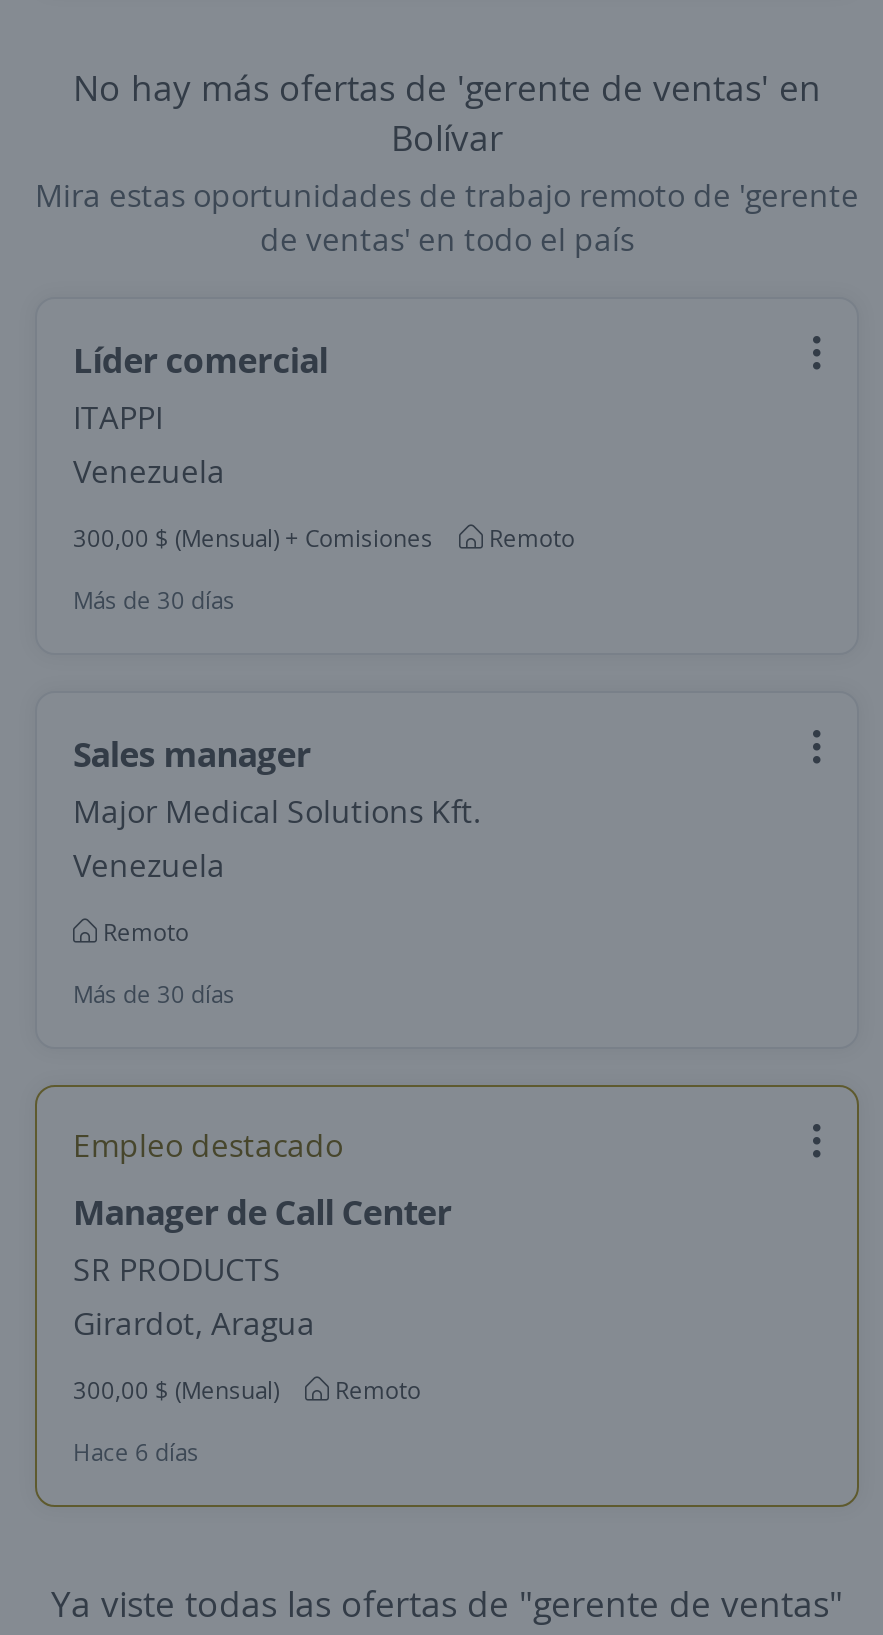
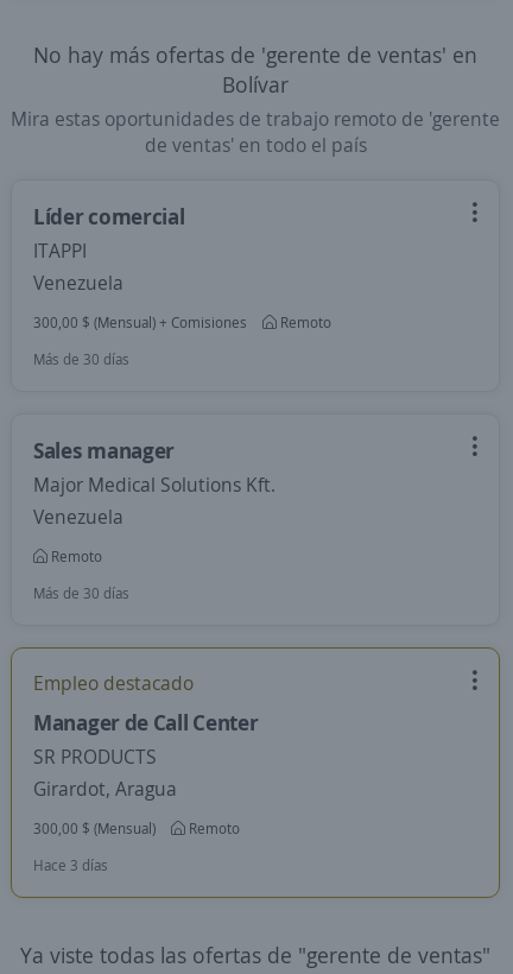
- Hace 6 días
+ Hace 3 días
